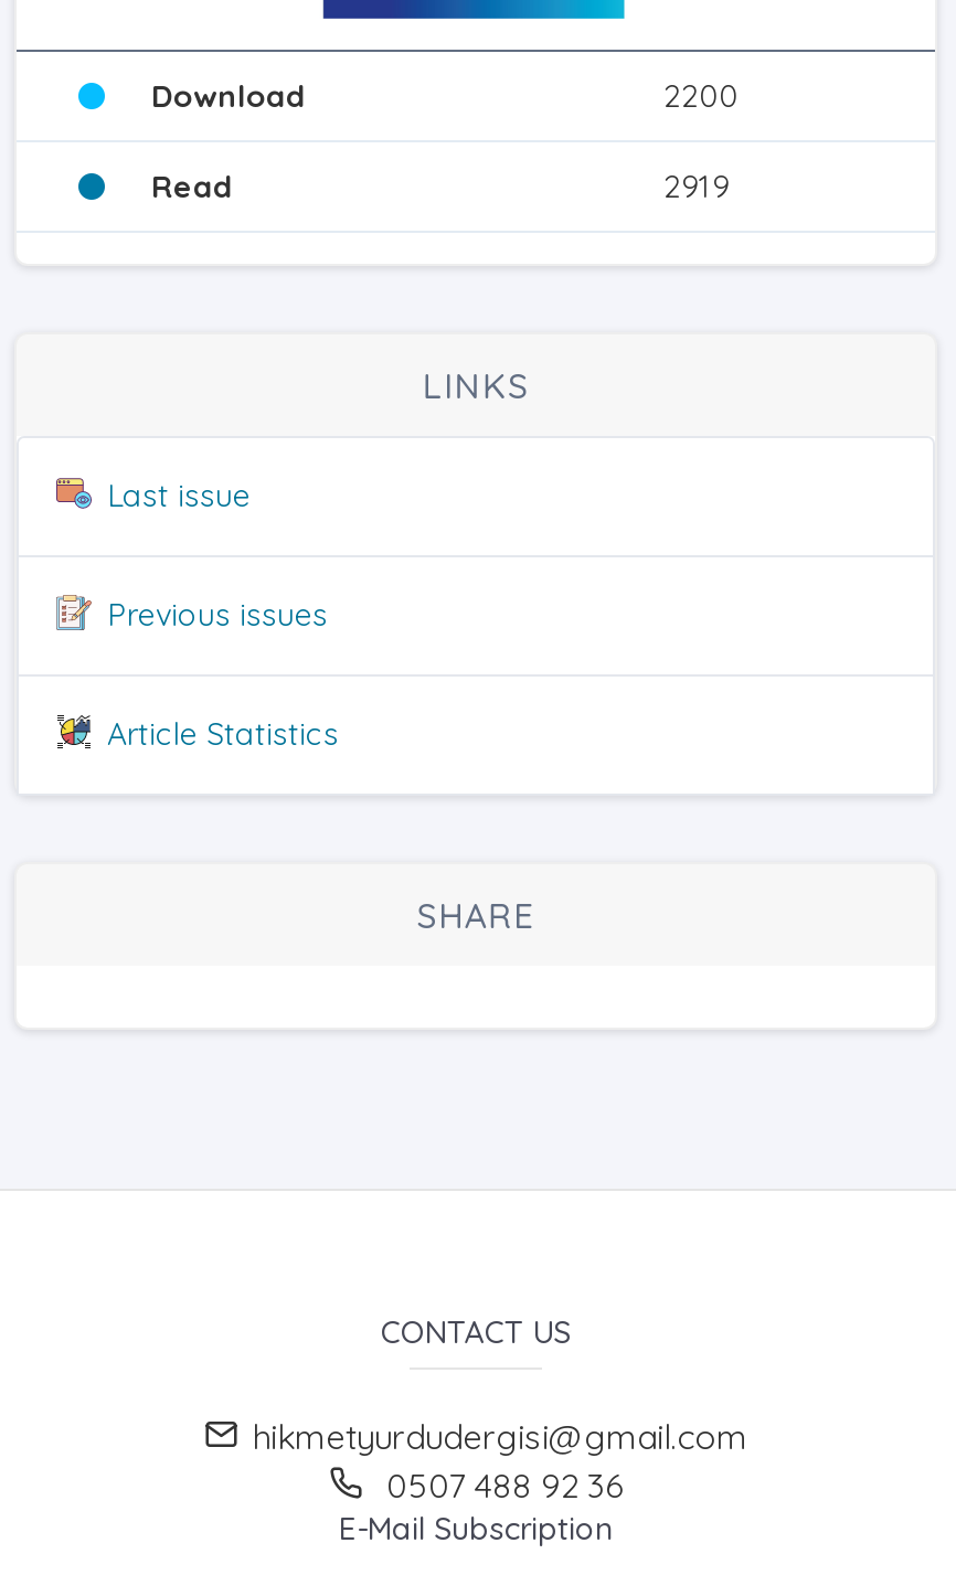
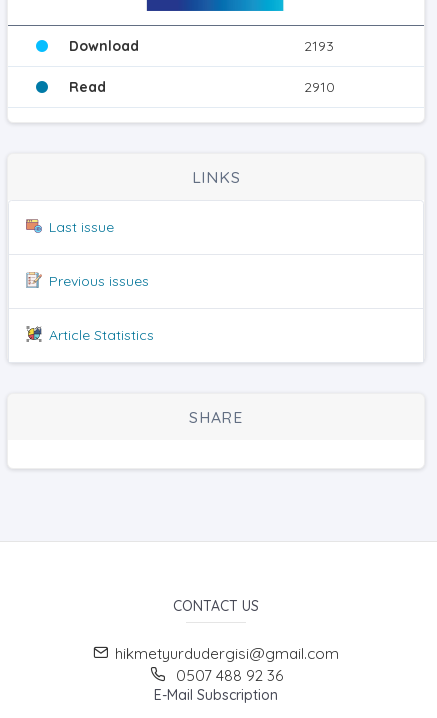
- 2200
+ 2193

- 2919
+ 2910
